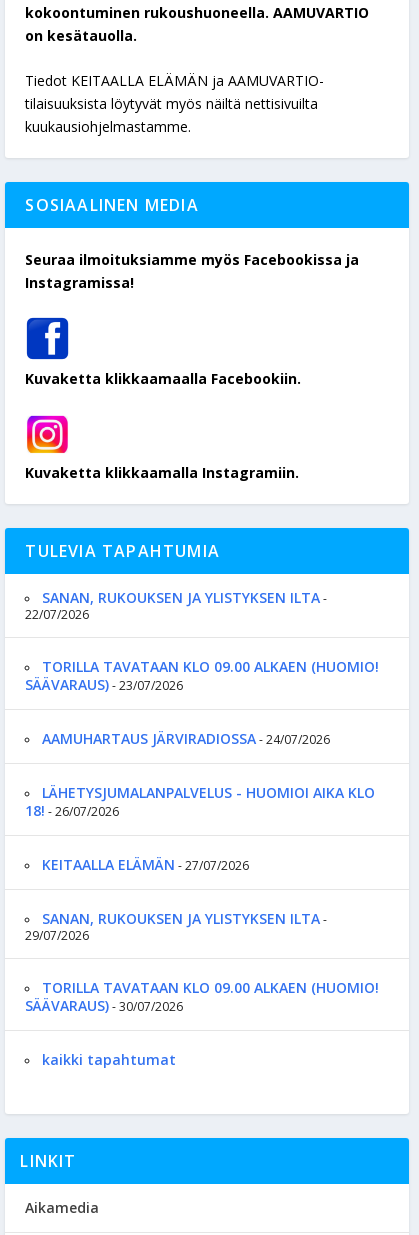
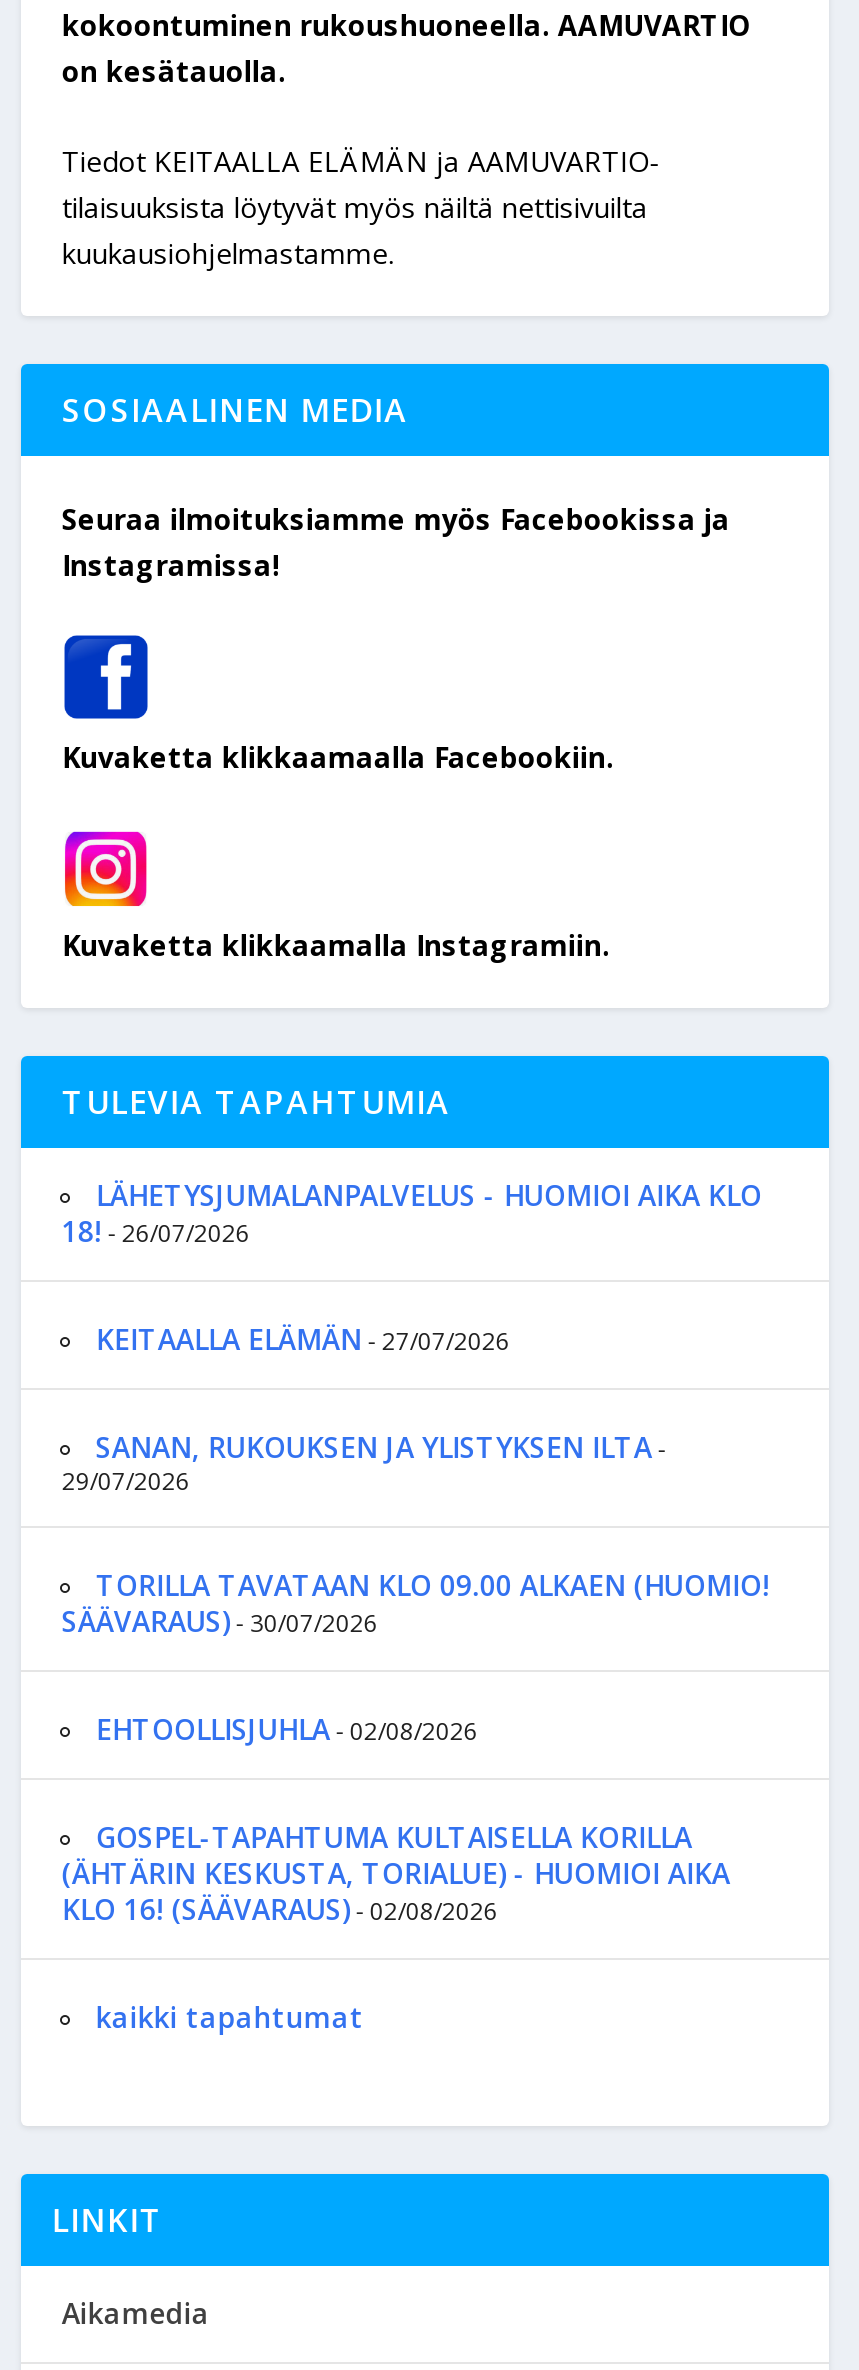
- SANAN, RUKOUKSEN JA YLISTYKSEN ILTA -
- 22/07/2026
- TORILLA TAVATAAN KLO 09.00 ALKAEN (HUOMIO!
- SÄÄVARAUS)- 23/07/2026
- AAMUHARTAUS JÄRVIRADIOSSA- 24/07/2026

moved up: LÄHETYSJUMALANPALVELUS - HUOMIOI AIKA KLO | 18! - 26/07/2026 | KEITAALLA ELÄMÄN - 27/07/2026 | SANAN, RUKOUKSEN JA YLISTYKSEN ILTA - | 29/07/2026 | TORILLA TAVATAAN KLO 09.00 ALKAEN (HUOMIO! | SÄÄVARAUS) - 30/07/2026

+ EHTOOLLISJUHLA - 02/08/2026
+ GOSPEL-TAPAHTUMA KULTAISELLA KORILLA
+ (ÄHTÄRIN KESKUSTA, TORIALUE) - HUOMIOI AIKA
+ KLO 16! (SÄÄVARAUS) - 02/08/2026
